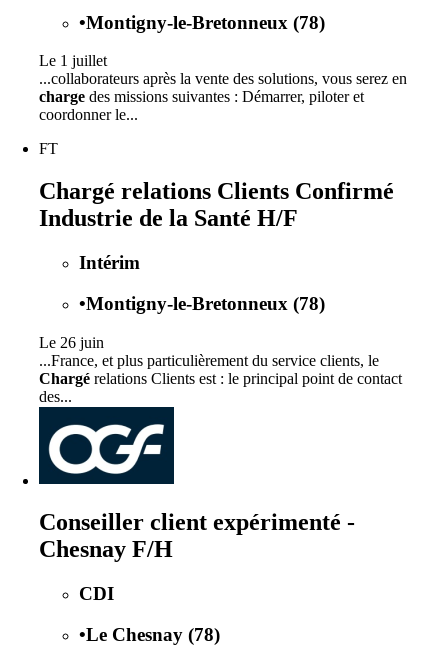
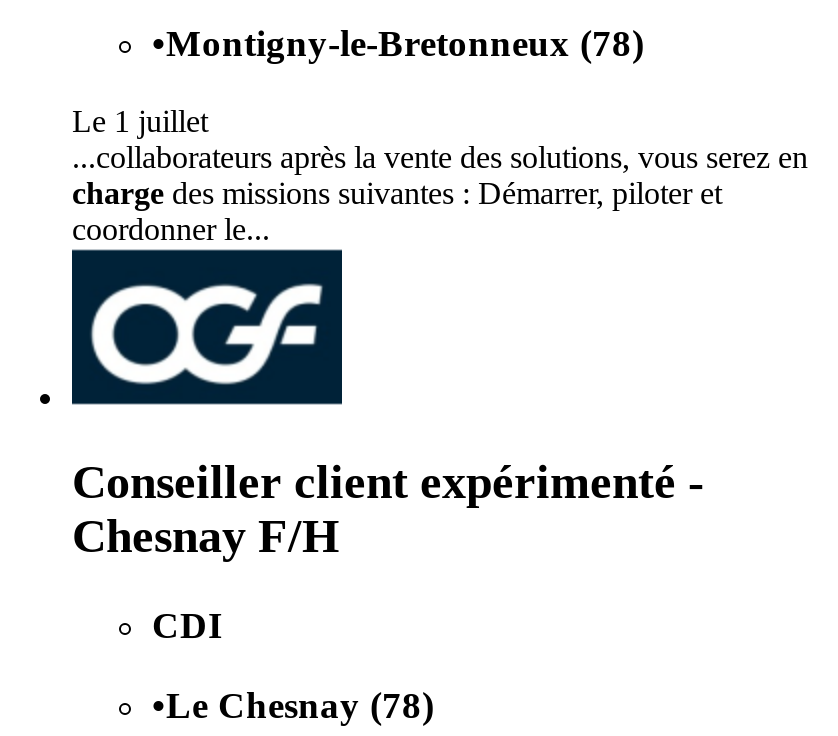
- FT
- Chargé relations Clients Confirmé
- Industrie de la Santé H/F
- Intérim
- •Montigny-le-Bretonneux (78)
- Le 26 juin
- ...France, et plus particulièrement du service clients, le
- Chargé relations Clients est : le principal point de contact
- des...
